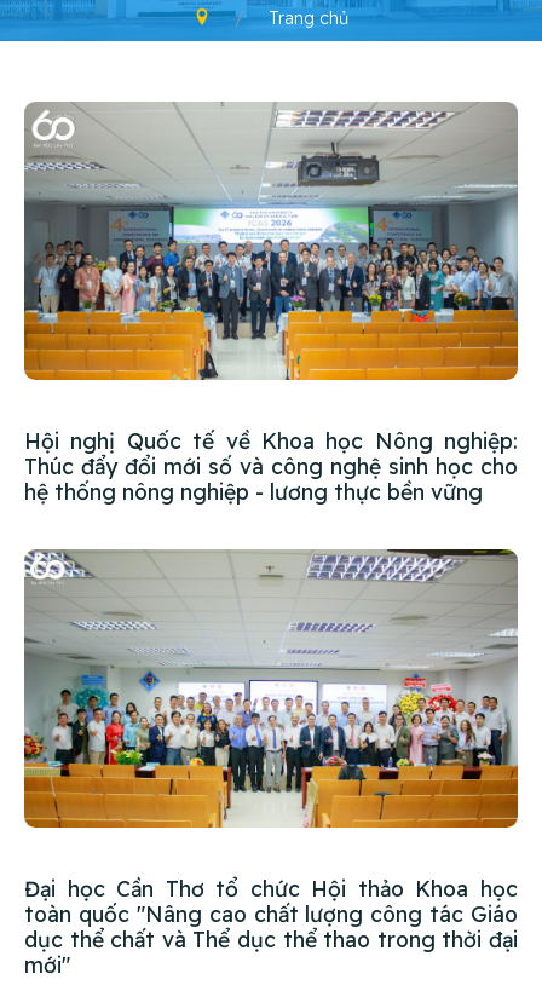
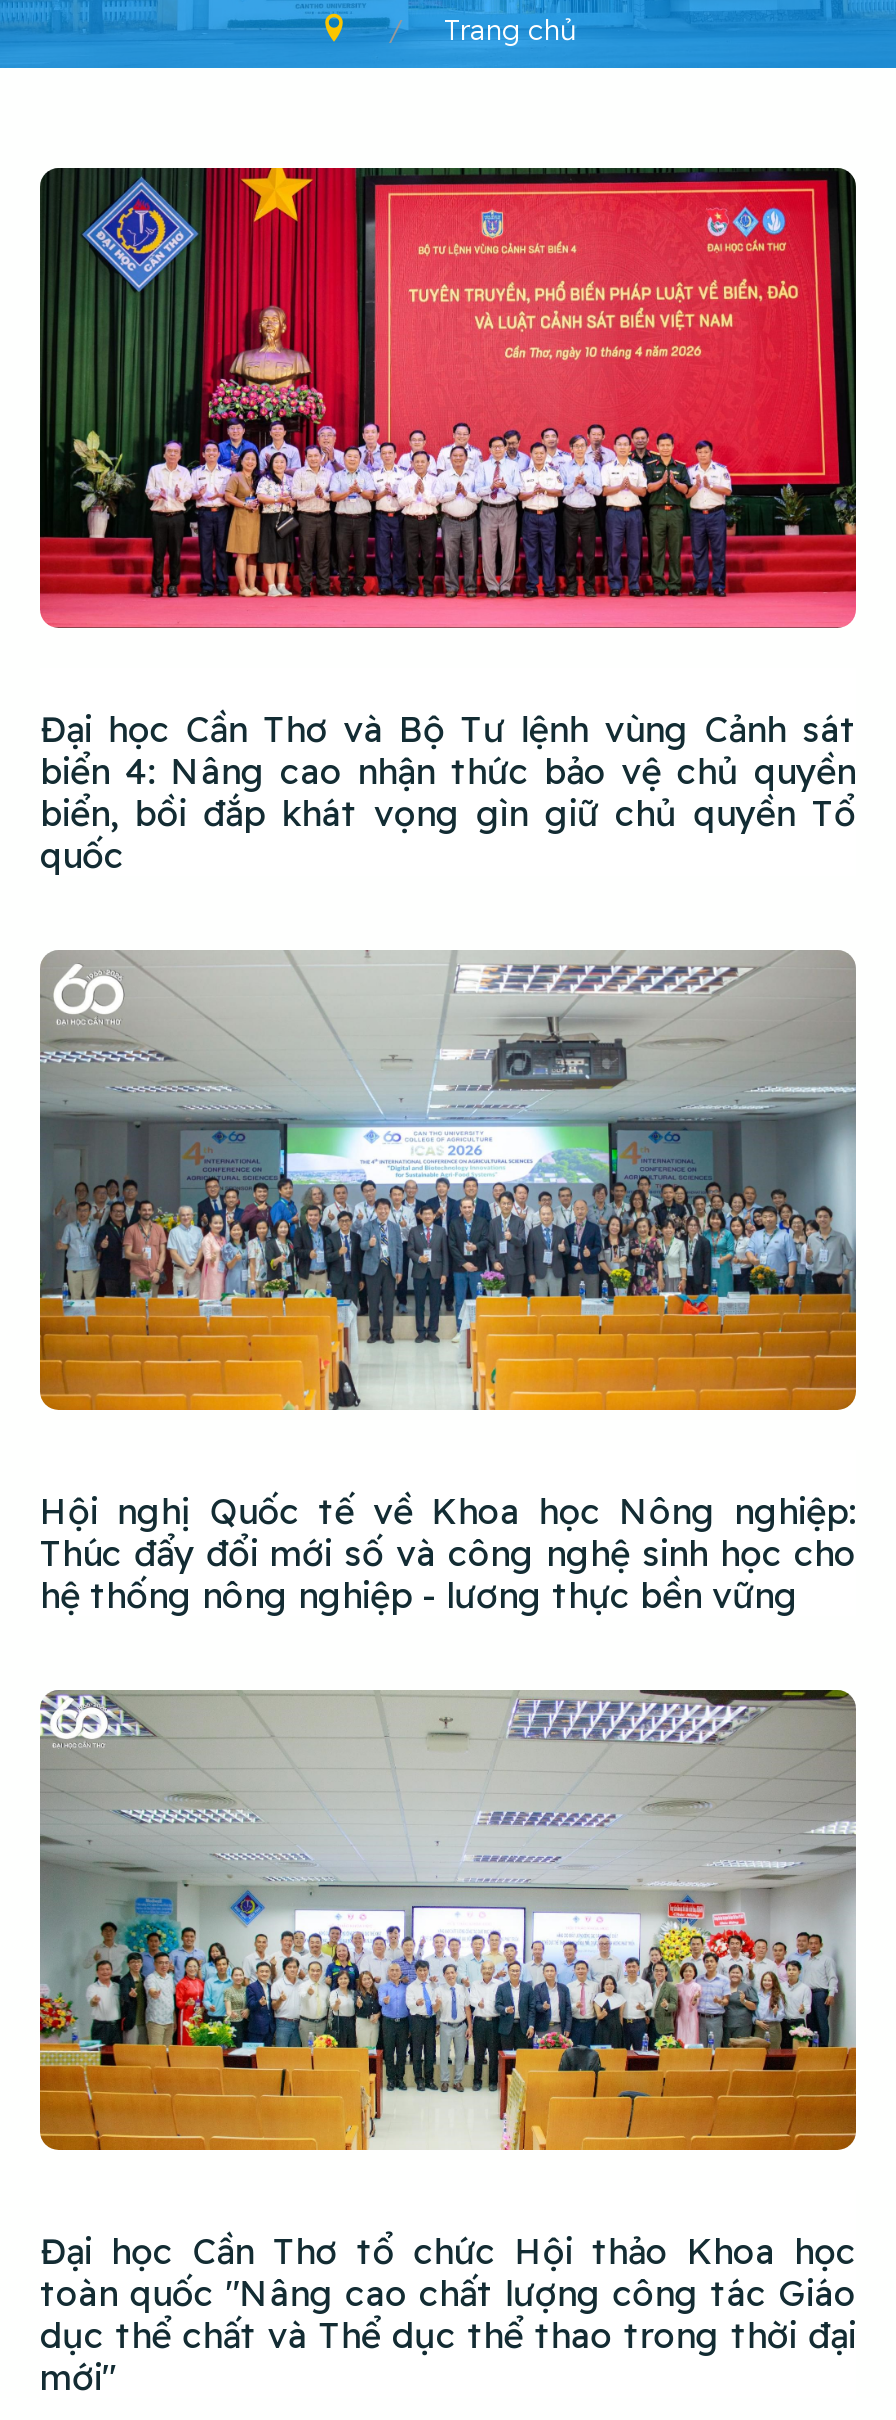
+ [image]
+ Đại học Cần Thơ và Bộ Tư lệnh vùng Cảnh sát
+ biển 4: Nâng cao nhận thức bảo vệ chủ quyền
+ biển, bồi đắp khát vọng gìn giữ chủ quyền Tổ
+ quốc
